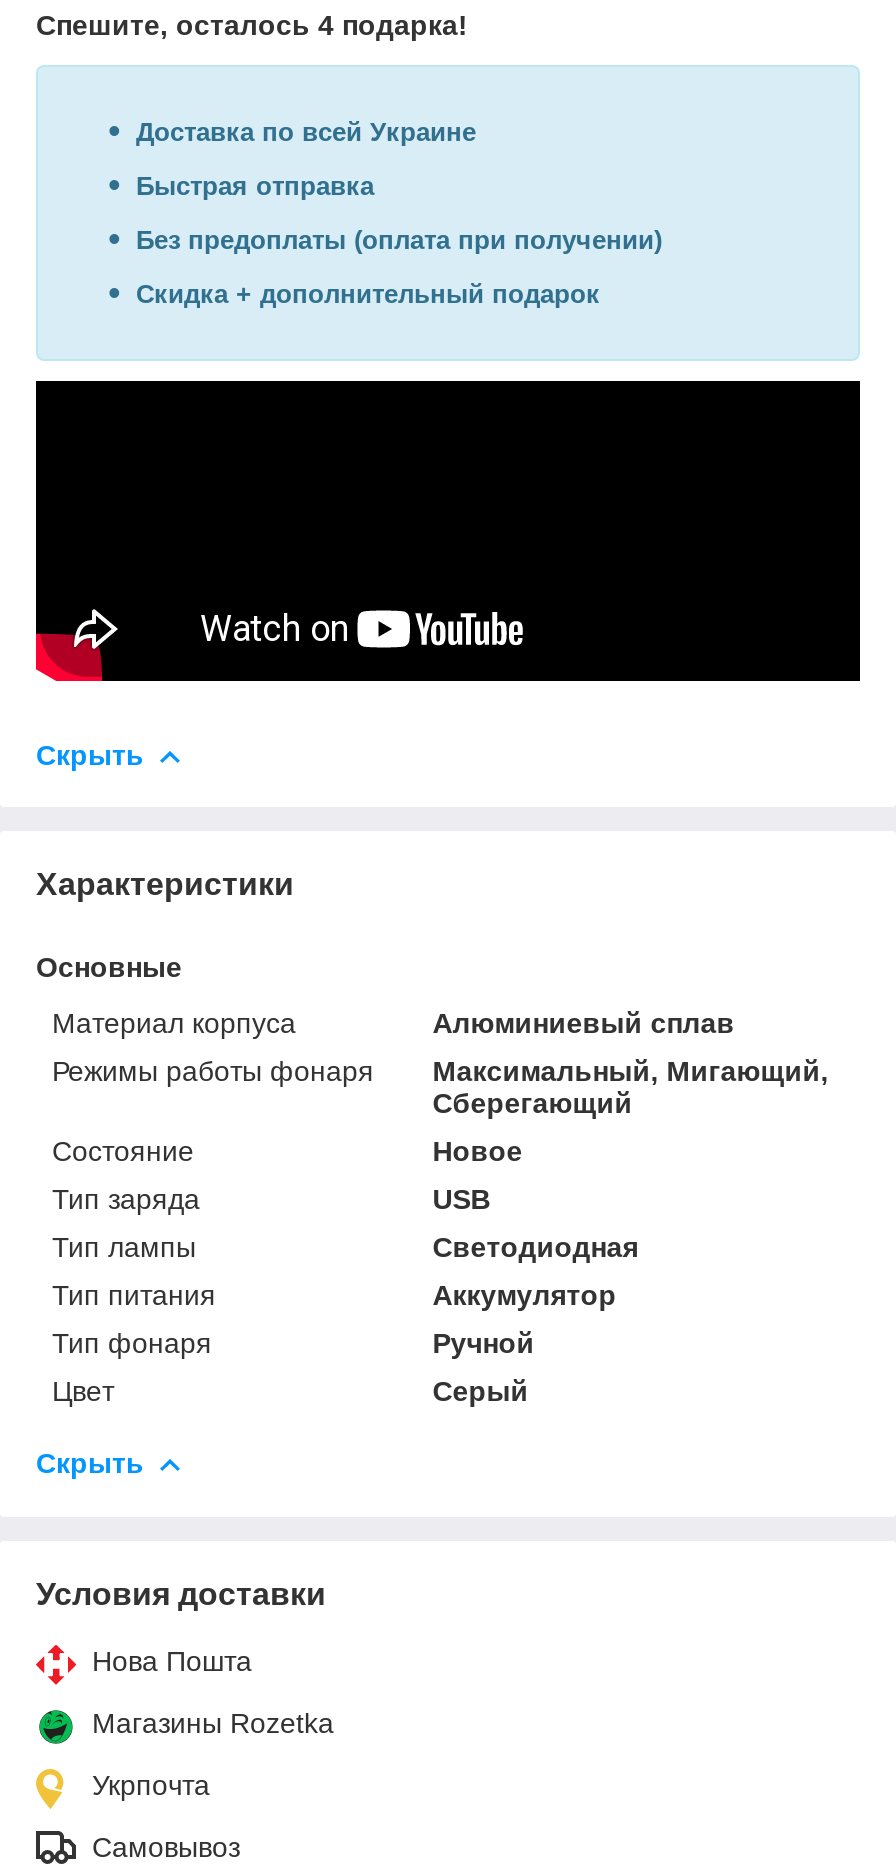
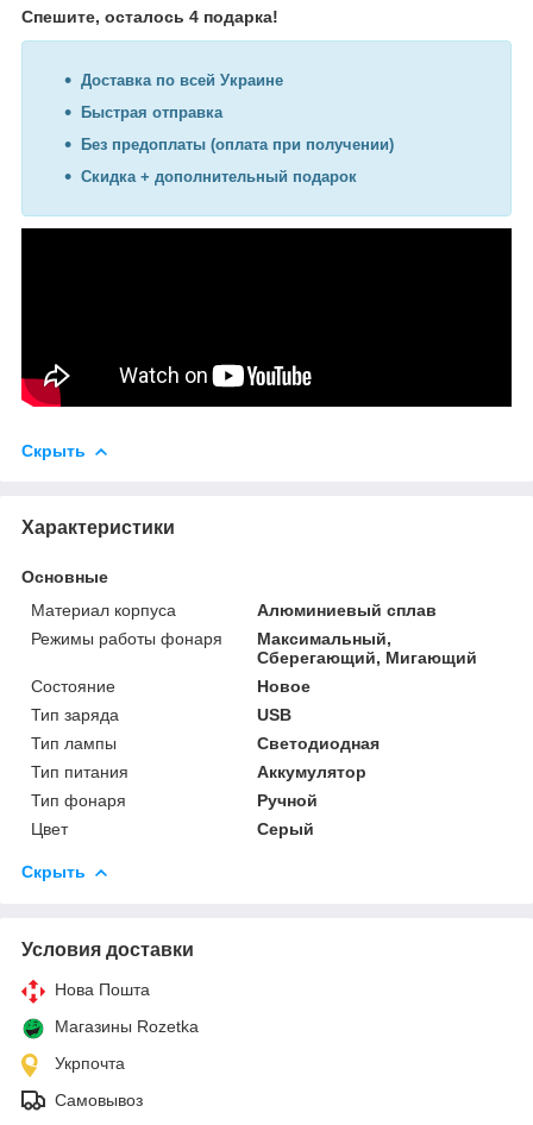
- Максимальный, Мигающий,
- Сберегающий
+ Максимальный,
+ Сберегающий, Мигающий
